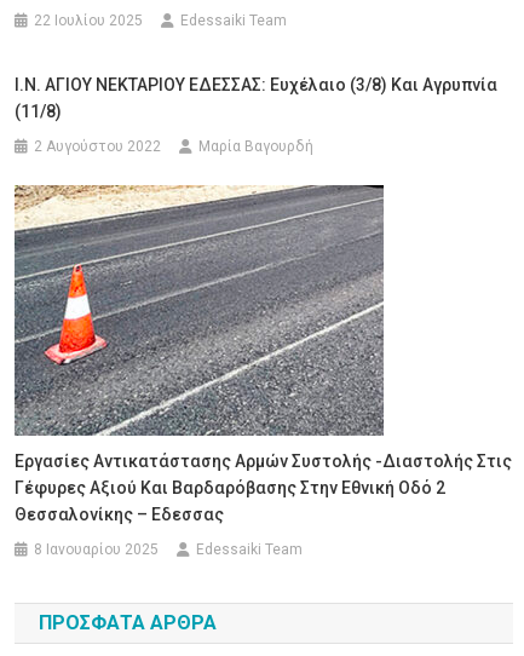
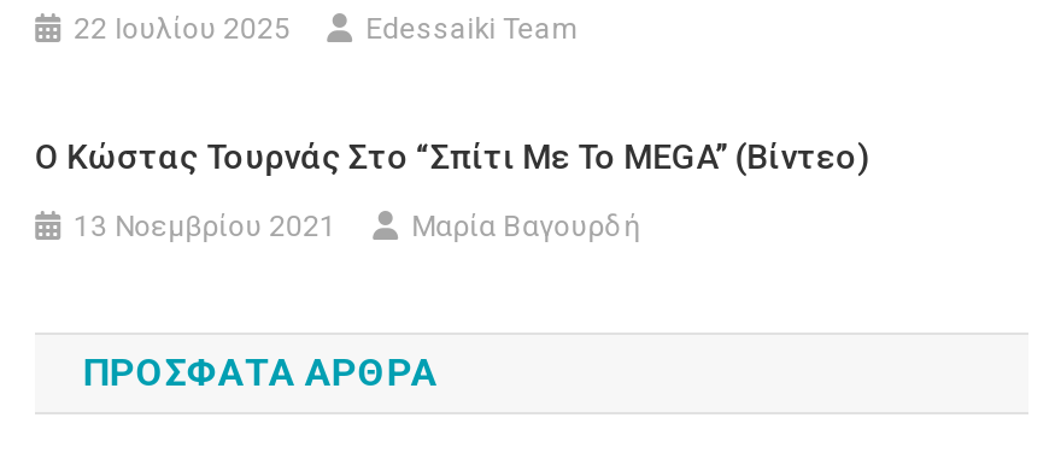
- Ι.Ν. ΑΓΙΟΥ ΝΕΚΤΑΡΙΟΥ ΕΔΕΣΣΑΣ: Ευχέλαιο (3/8) Και Αγρυπνία
- (11/8)
+ Ο Κώστας Τουρνάς Στο “Σπίτι Με Το MEGA” (βίντεο)

- 2 Αυγούστου 2022
+ 13 Νοεμβρίου 2021

- [image]
- Εργασίες Αντικατάστασης Αρμών Συστολής -διαστολής Στις
- Γέφυρες Αξιού Και Βαρδαρόβασης Στην Εθνική Οδό 2
- Θεσσαλονίκης – Εδεσσας
- 8 Ιανουαρίου 2025
- Edessaiki Team
